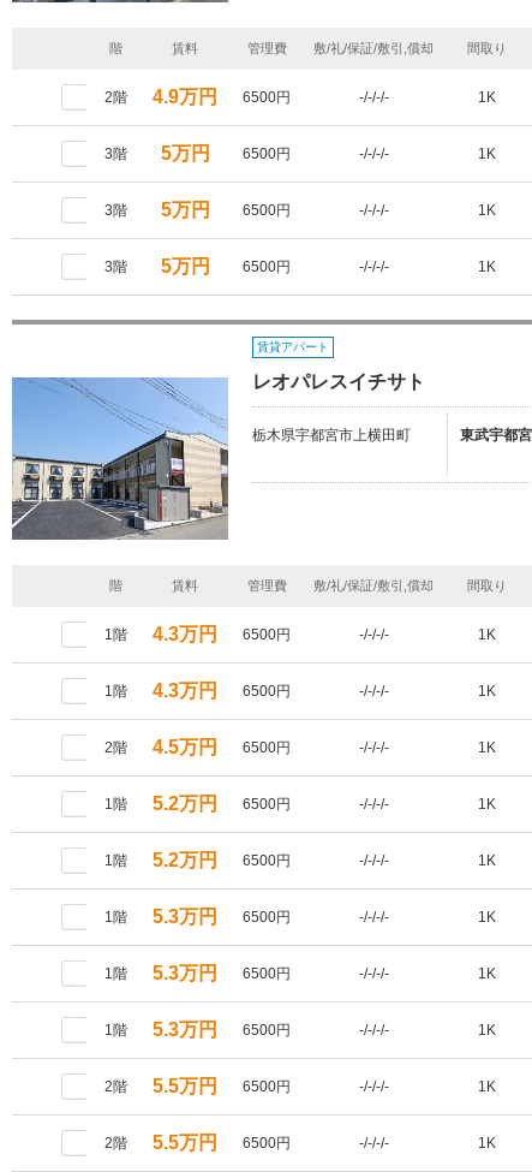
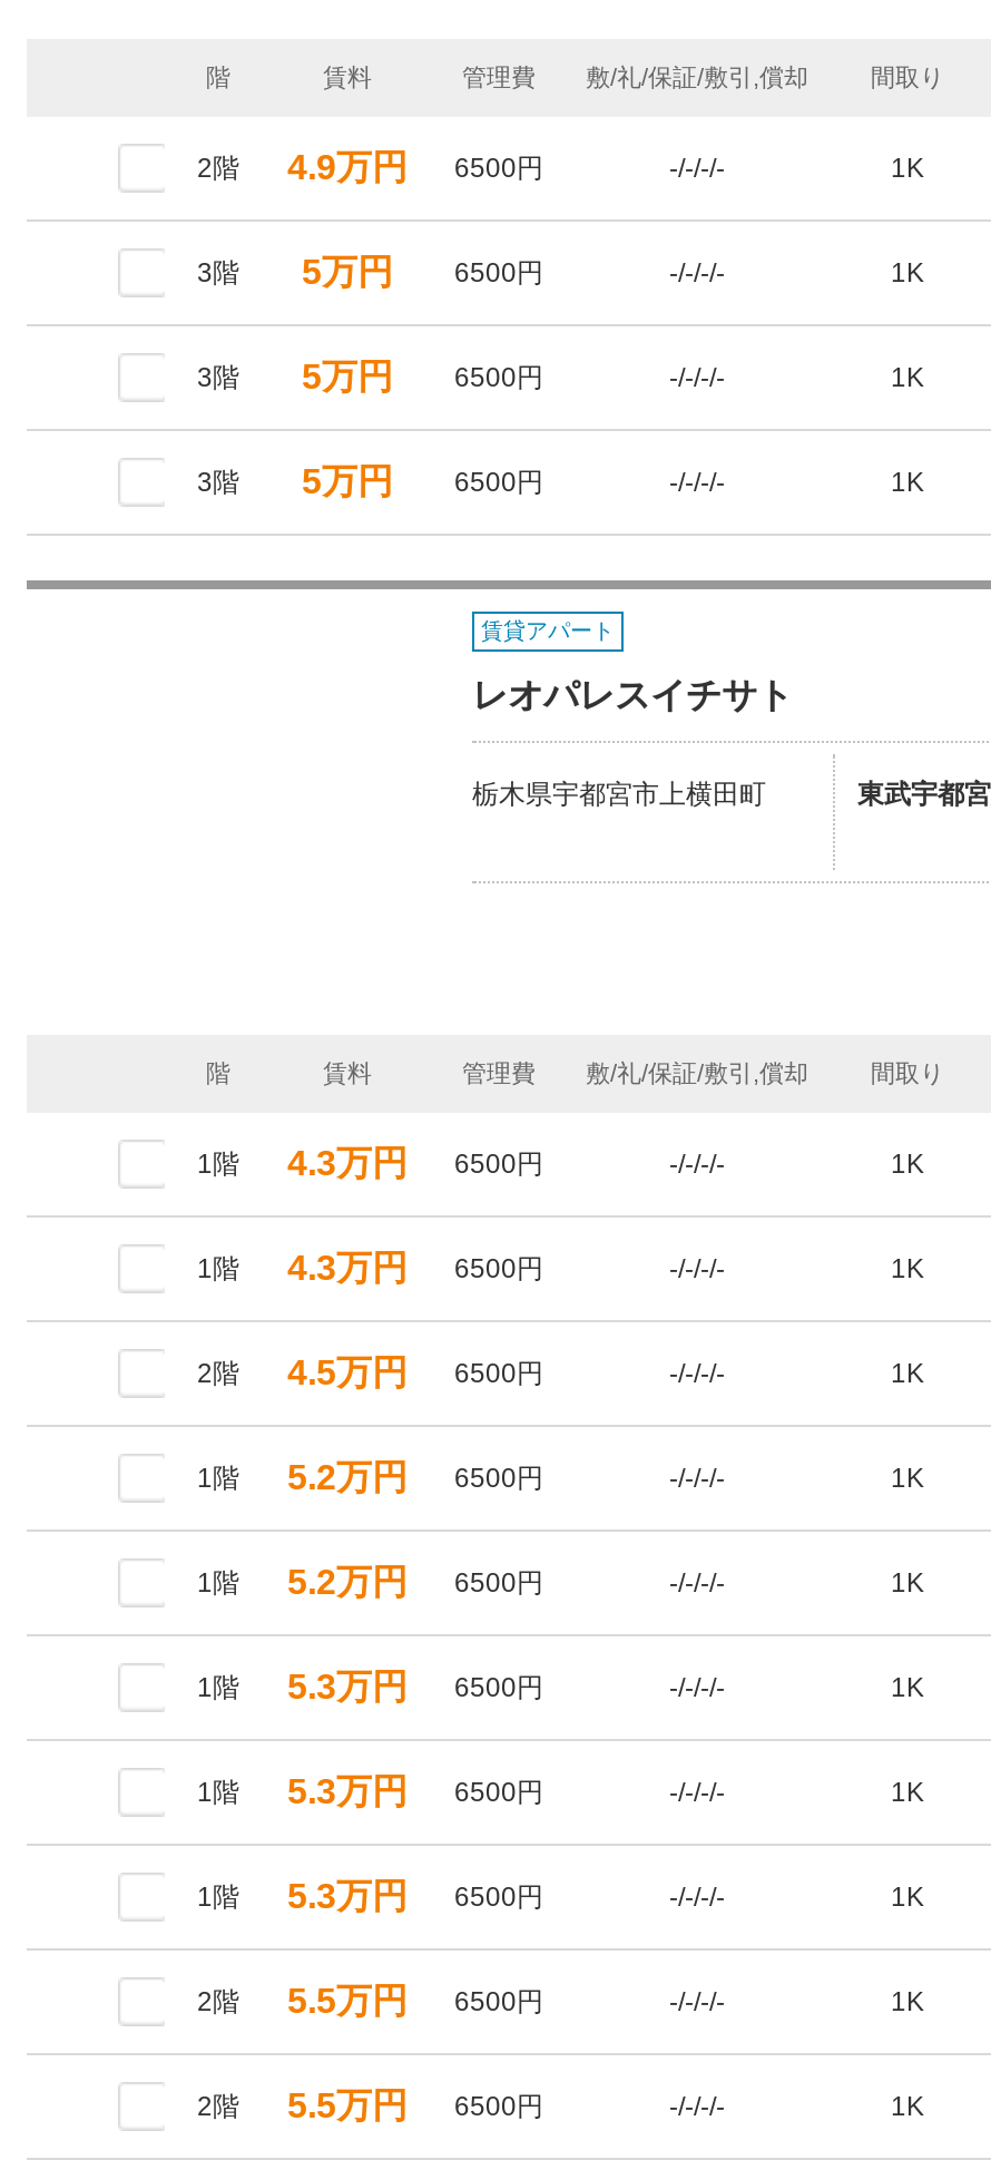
- [image]
